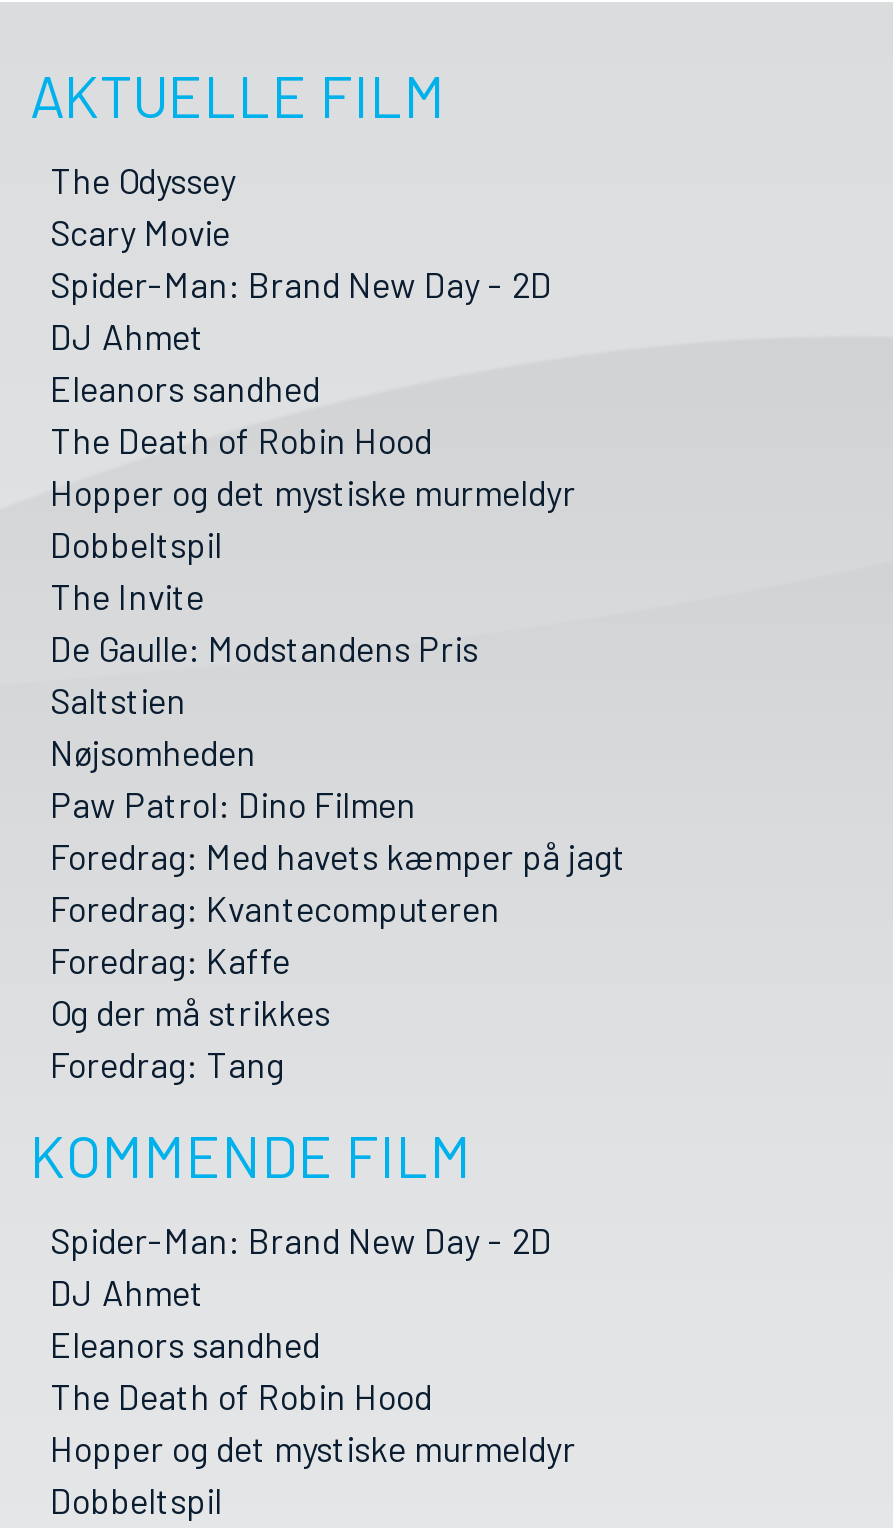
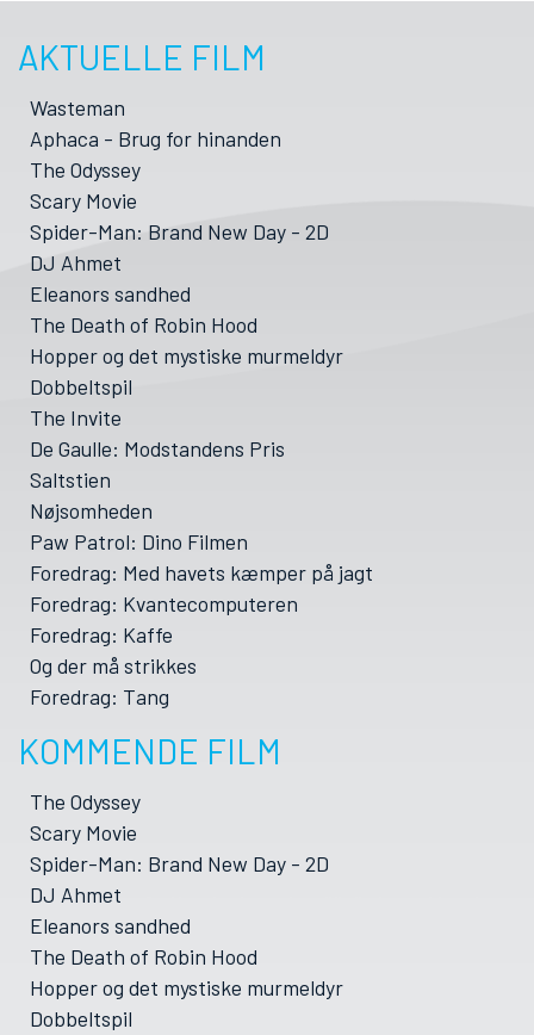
+ Wasteman
+ Aphaca - Brug for hinanden

+ The Odyssey
+ Scary Movie
